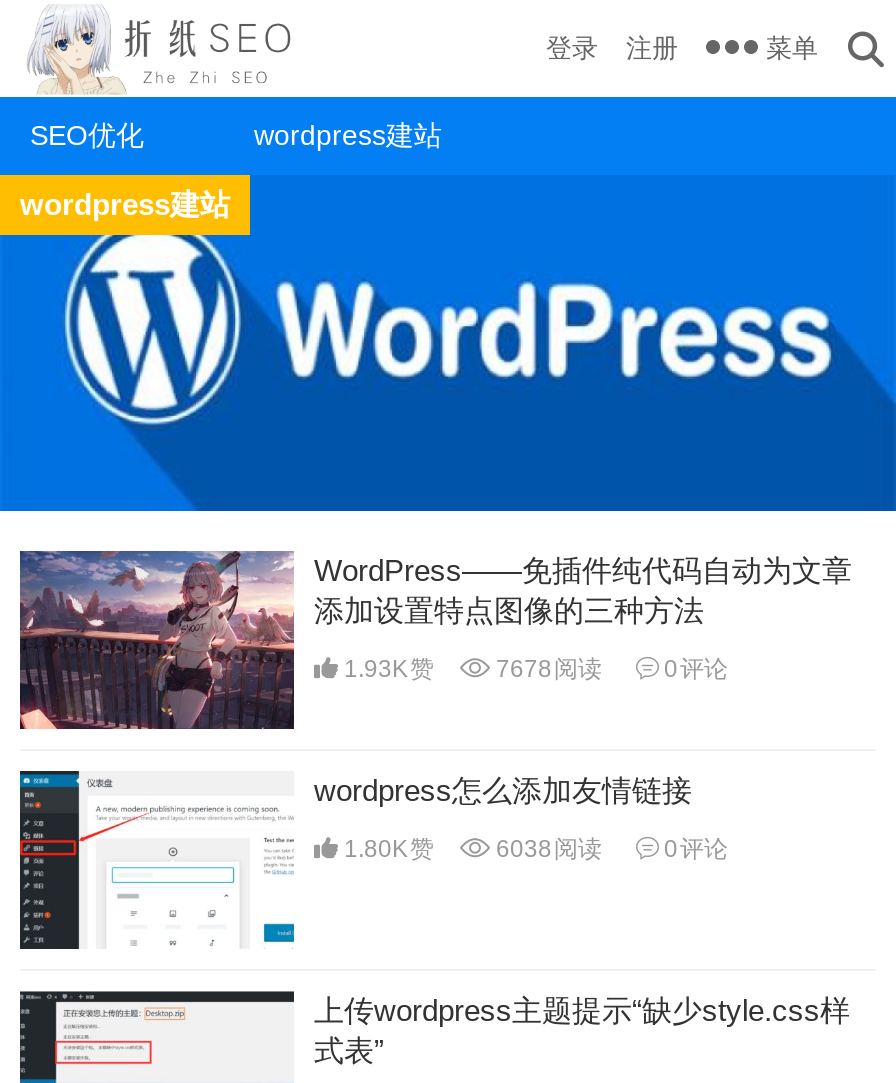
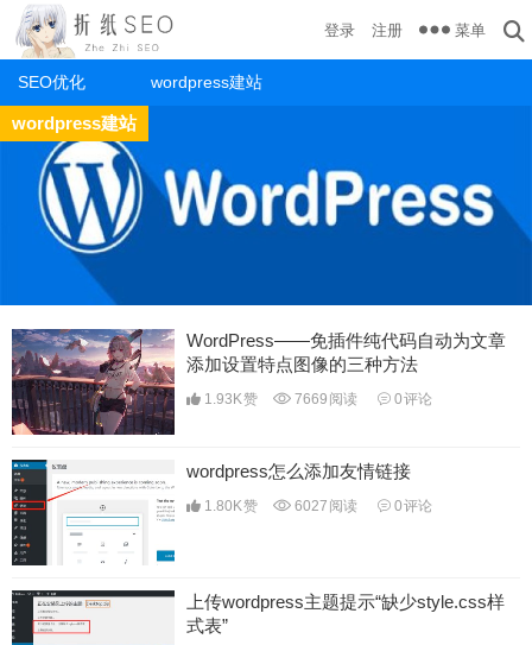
- 1.93K赞 7678阅读 0评论
+ 1.93K赞 7669阅读 0评论

- 1.80K赞 6038阅读 0评论
+ 1.80K赞 6027阅读 0评论
